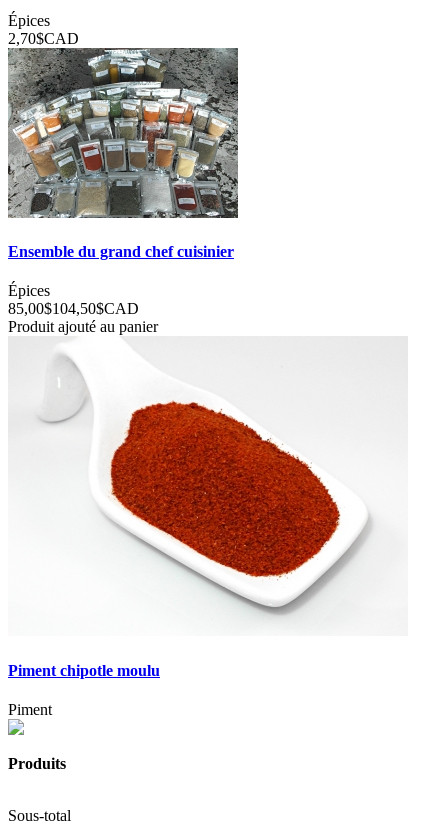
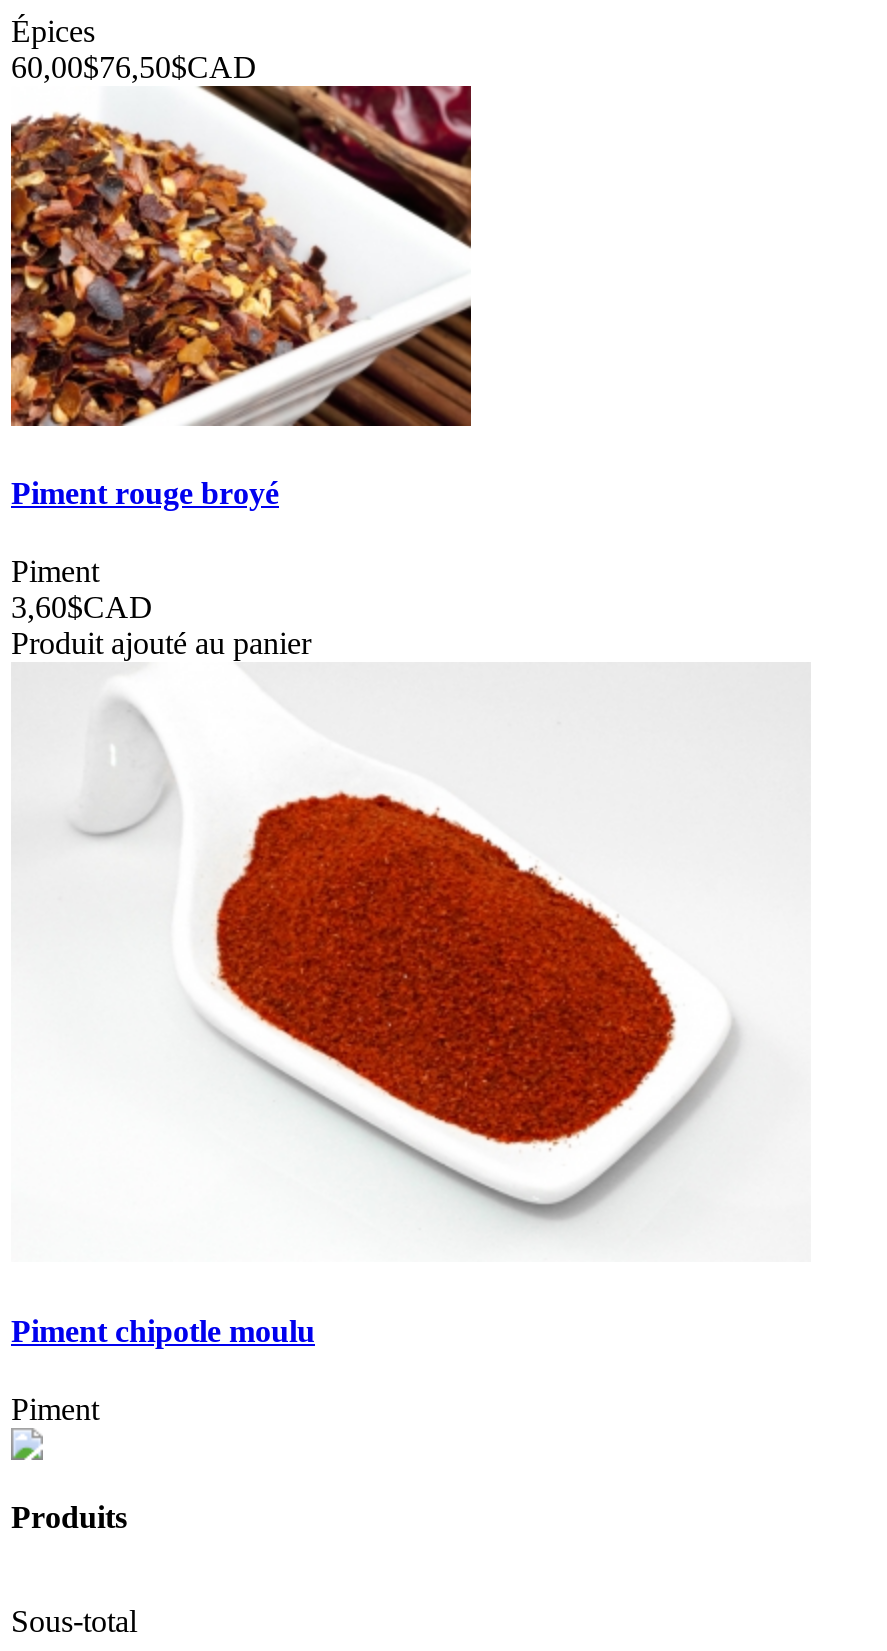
- 2,70$CAD
+ 60,00$76,50$CAD

- [image]
- Ensemble du grand chef cuisinier
+ [image]
+ Piment rouge broyé

- Épices
- 85,00$104,50$CAD
+ Piment
+ 3,60$CAD
